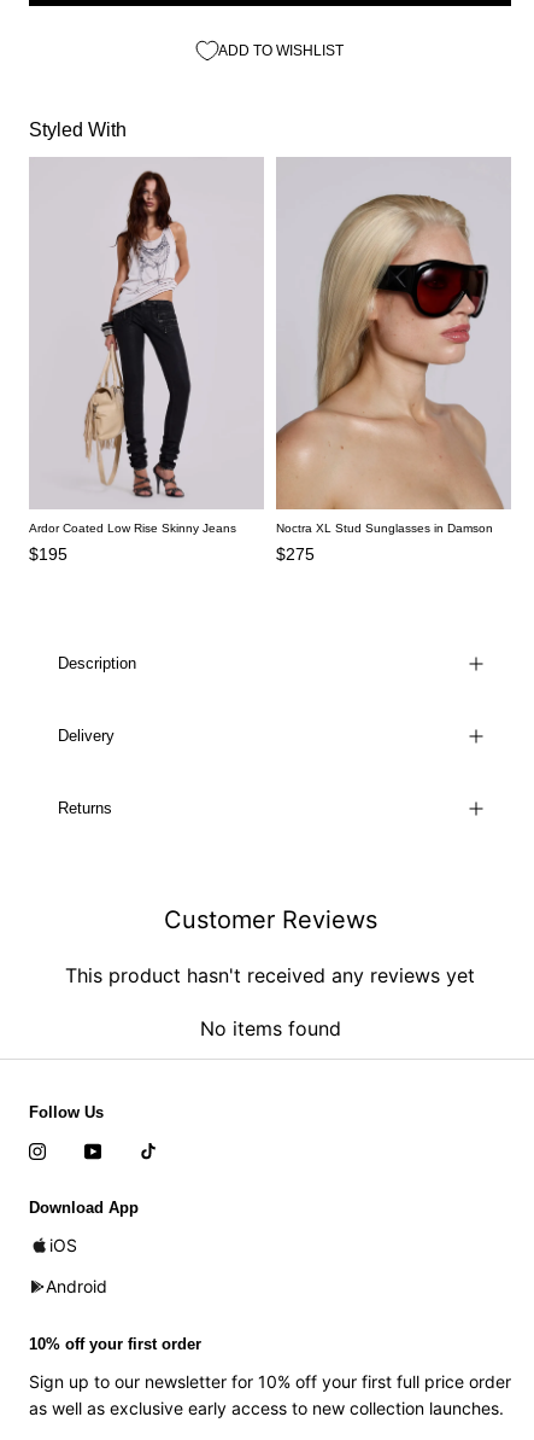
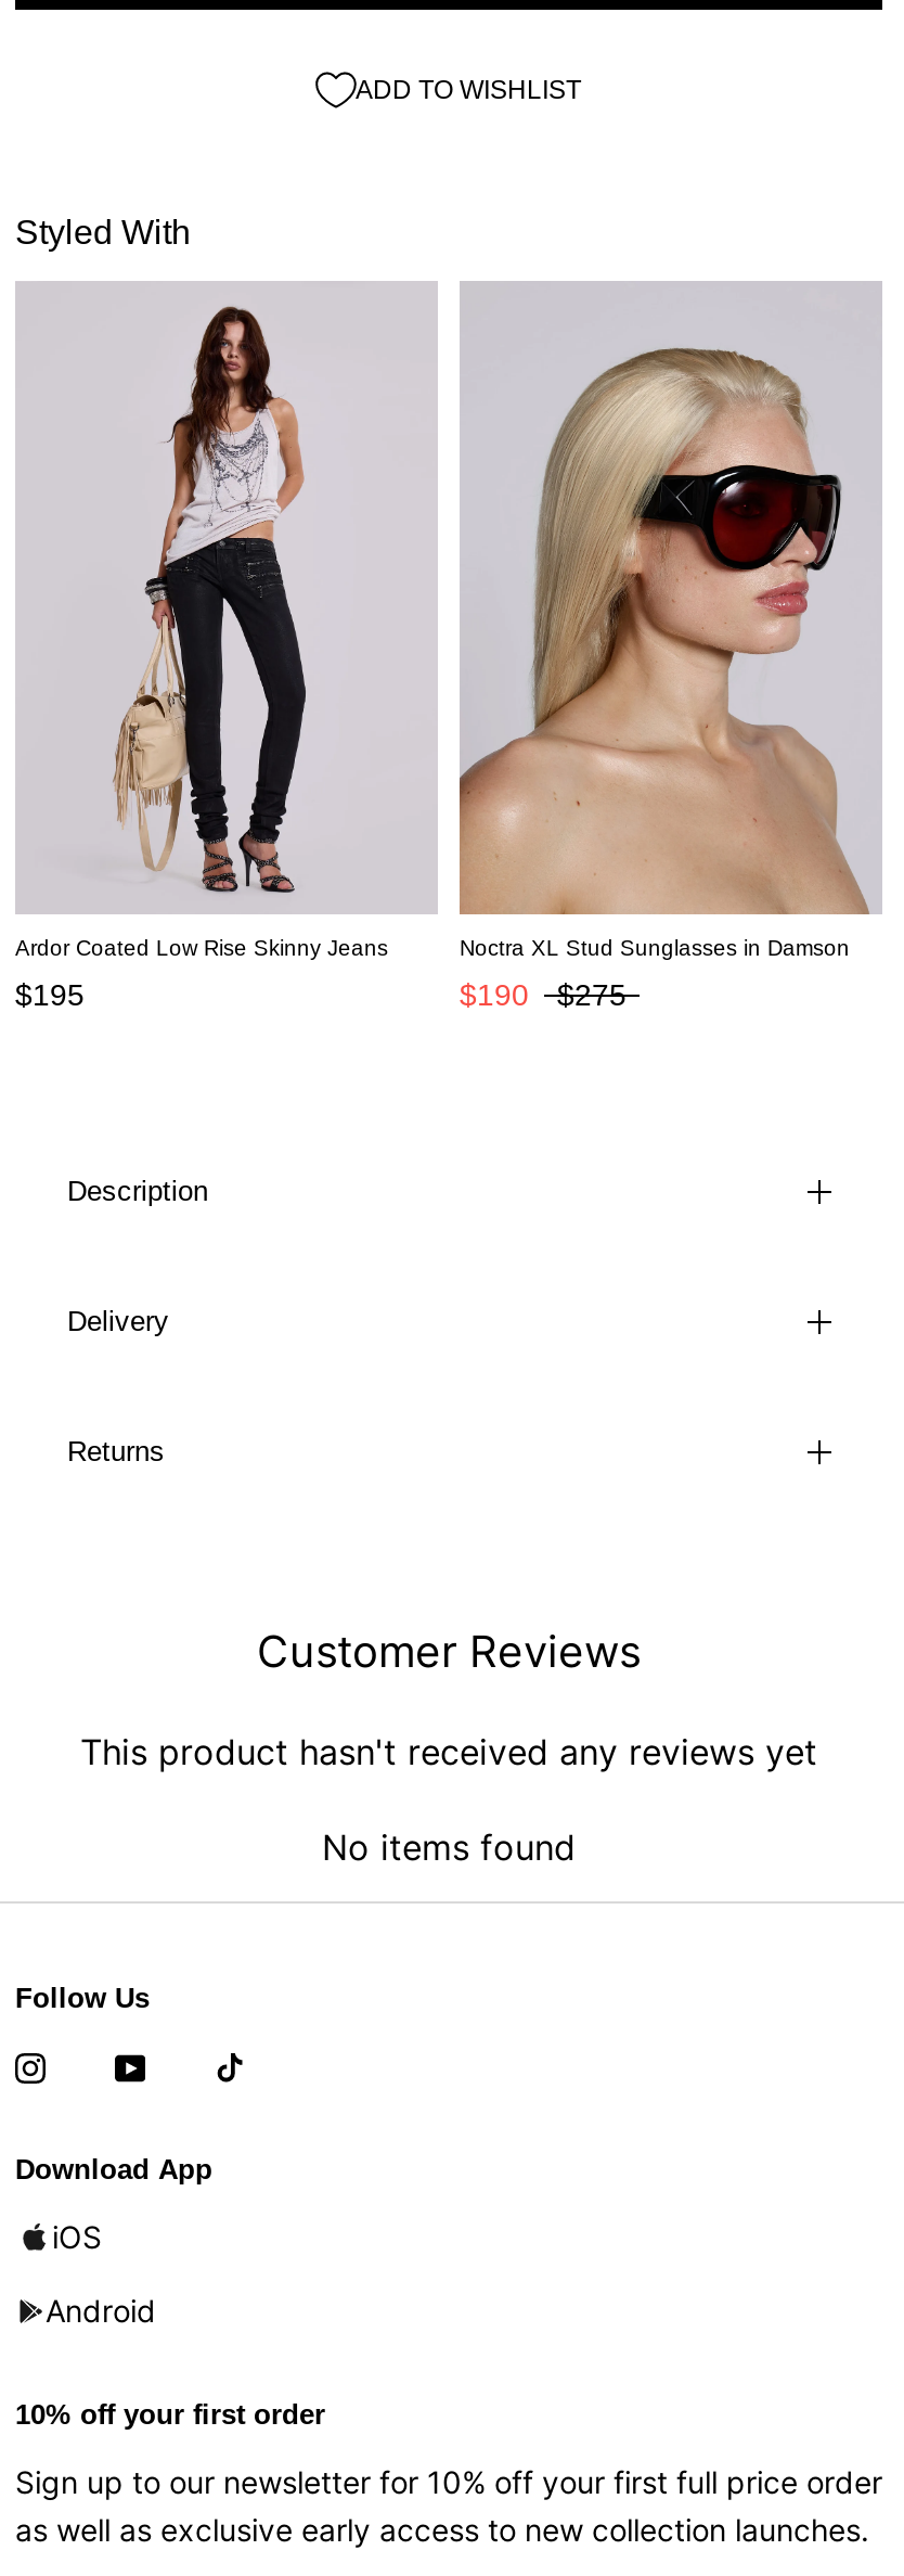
+ $190
